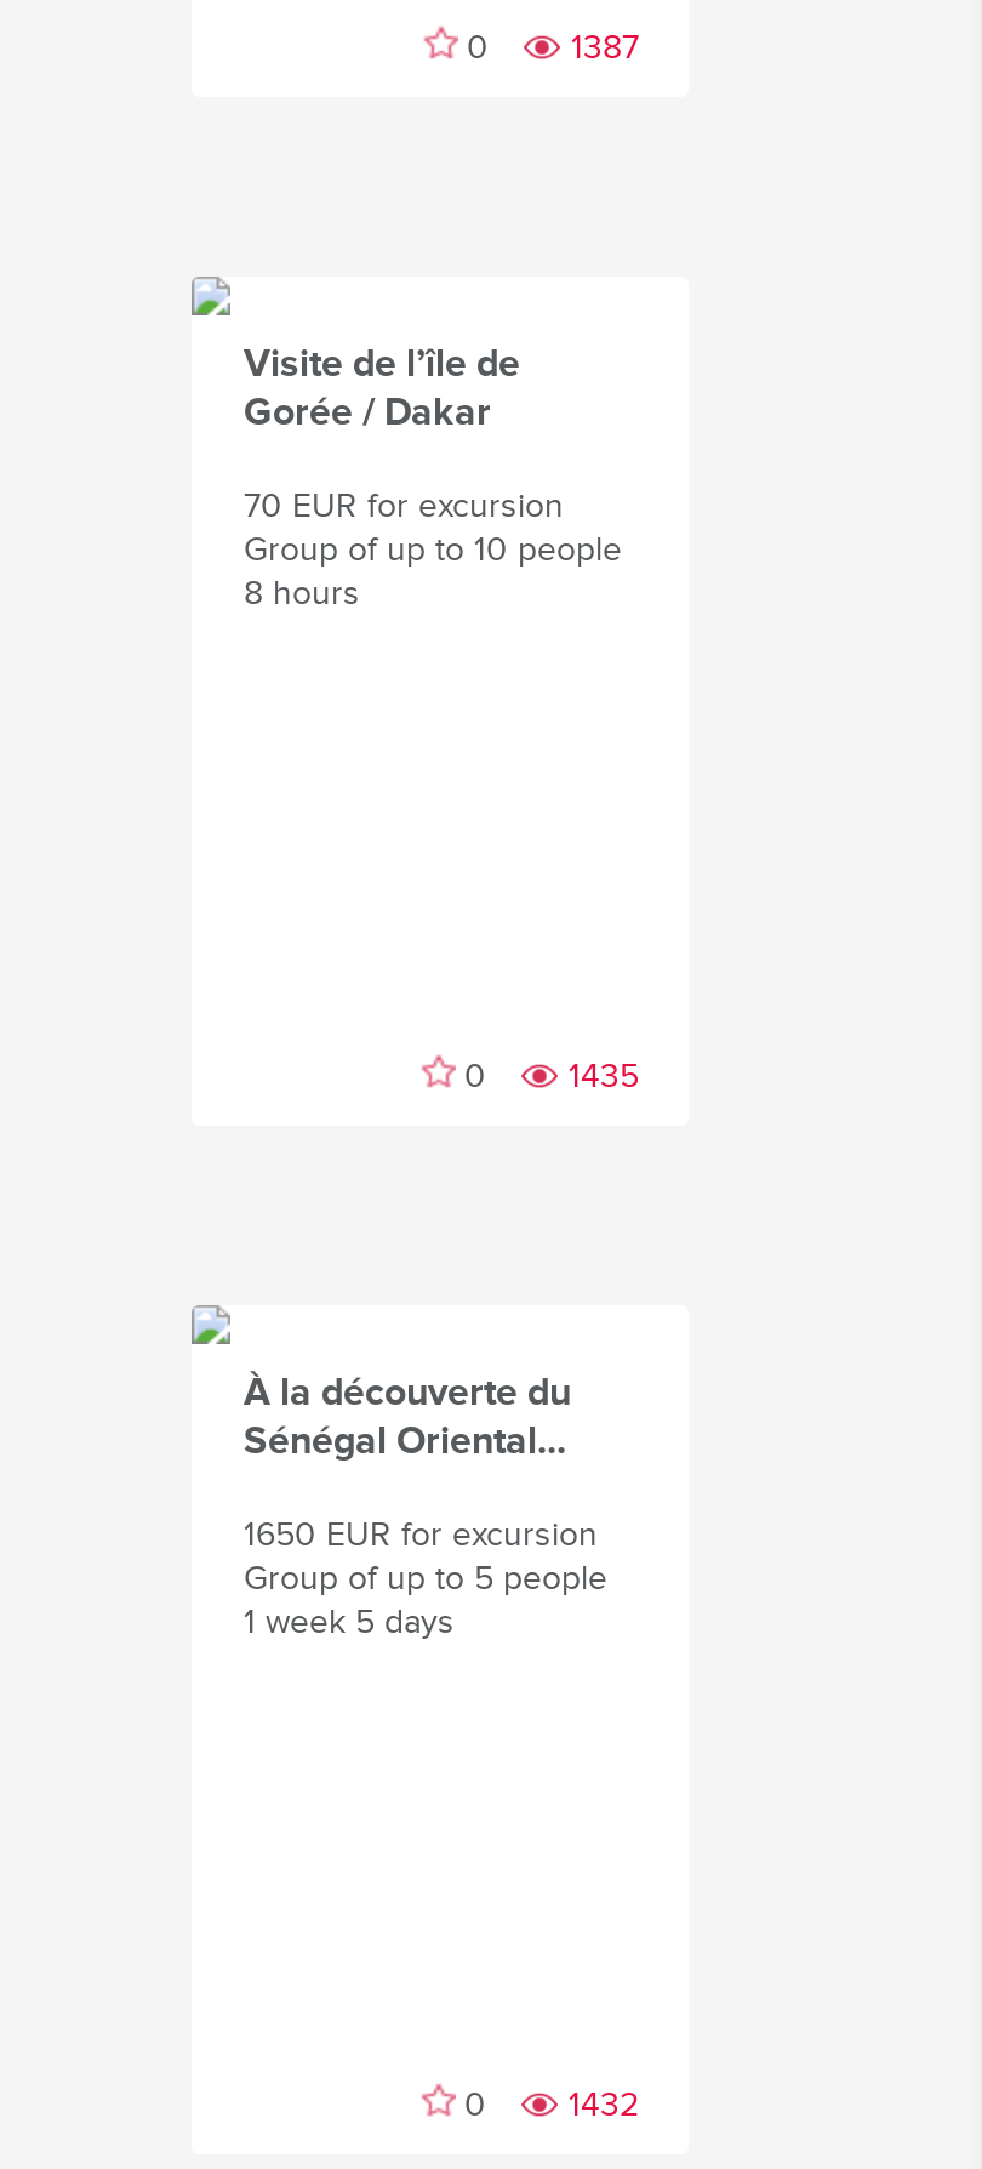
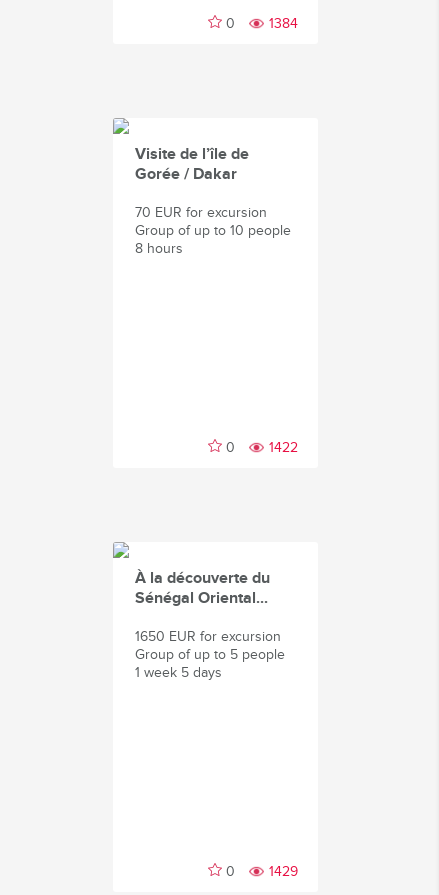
- 1387
+ 1384

- 1435
+ 1422

- 1432
+ 1429
